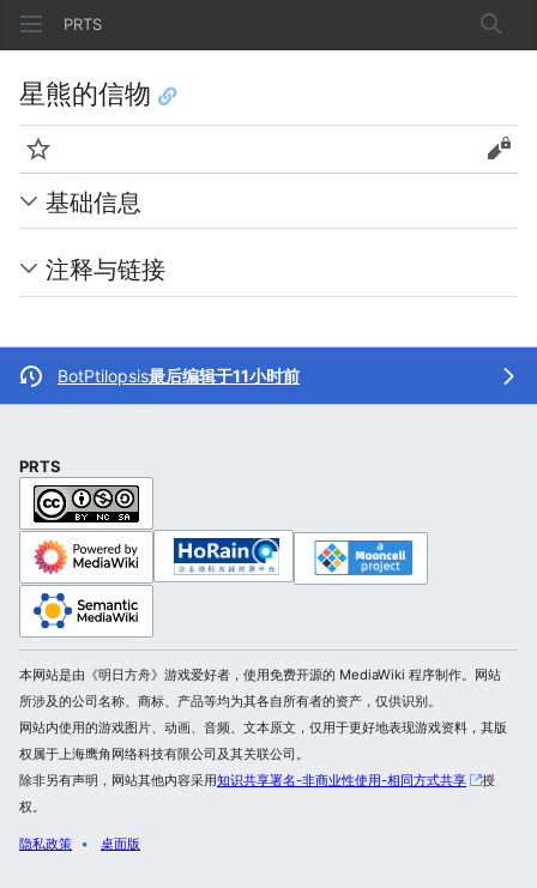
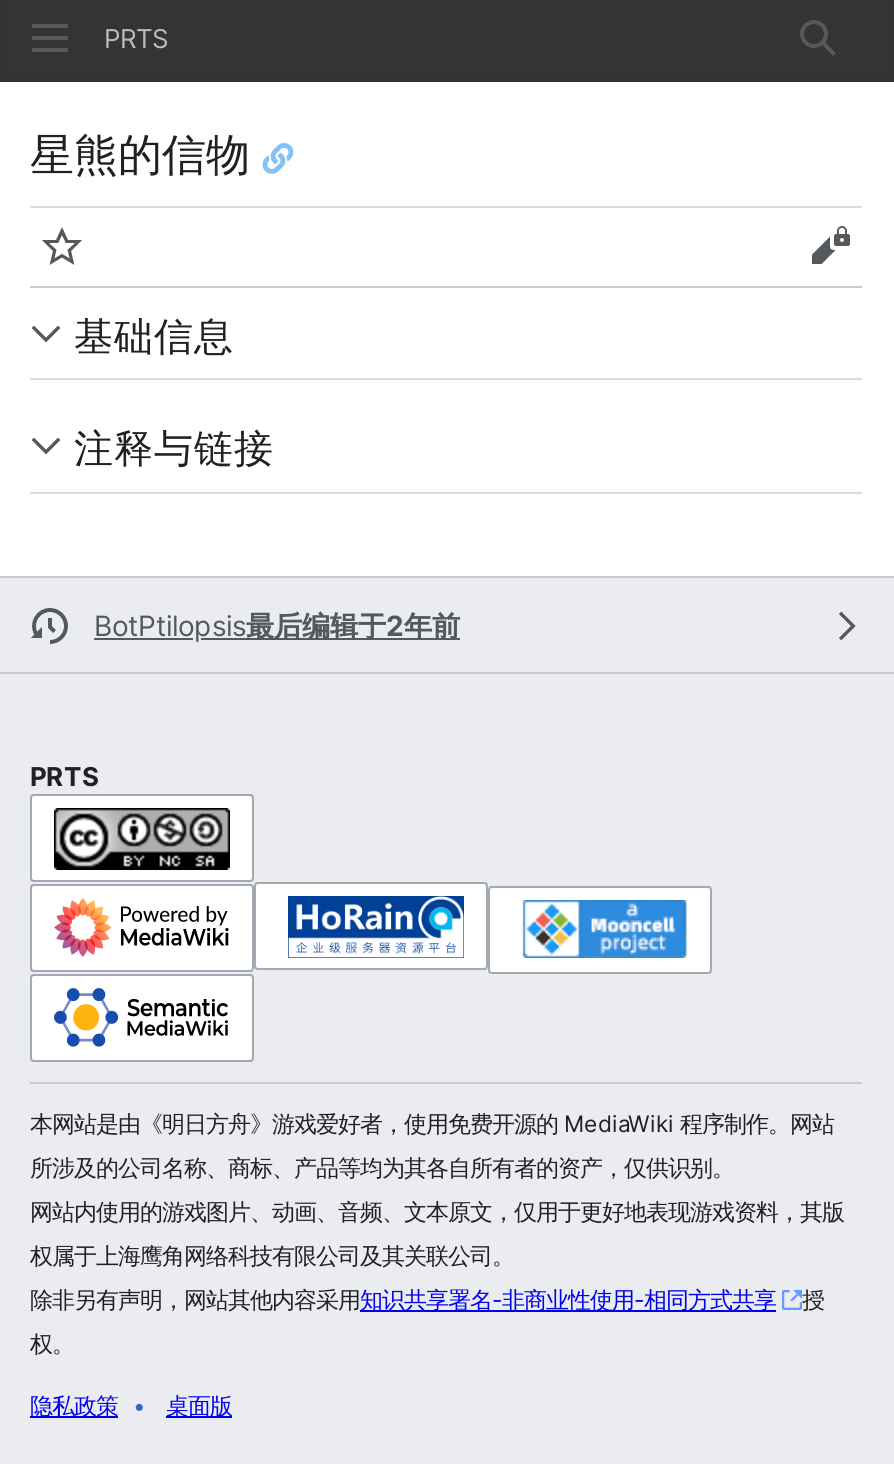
- BotPtilopsis最后编辑于11小时前
+ BotPtilopsis最后编辑于2年前
